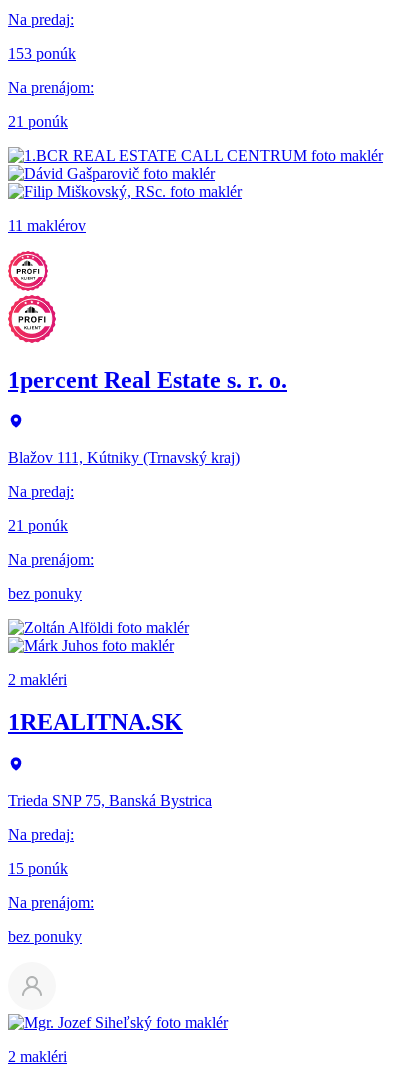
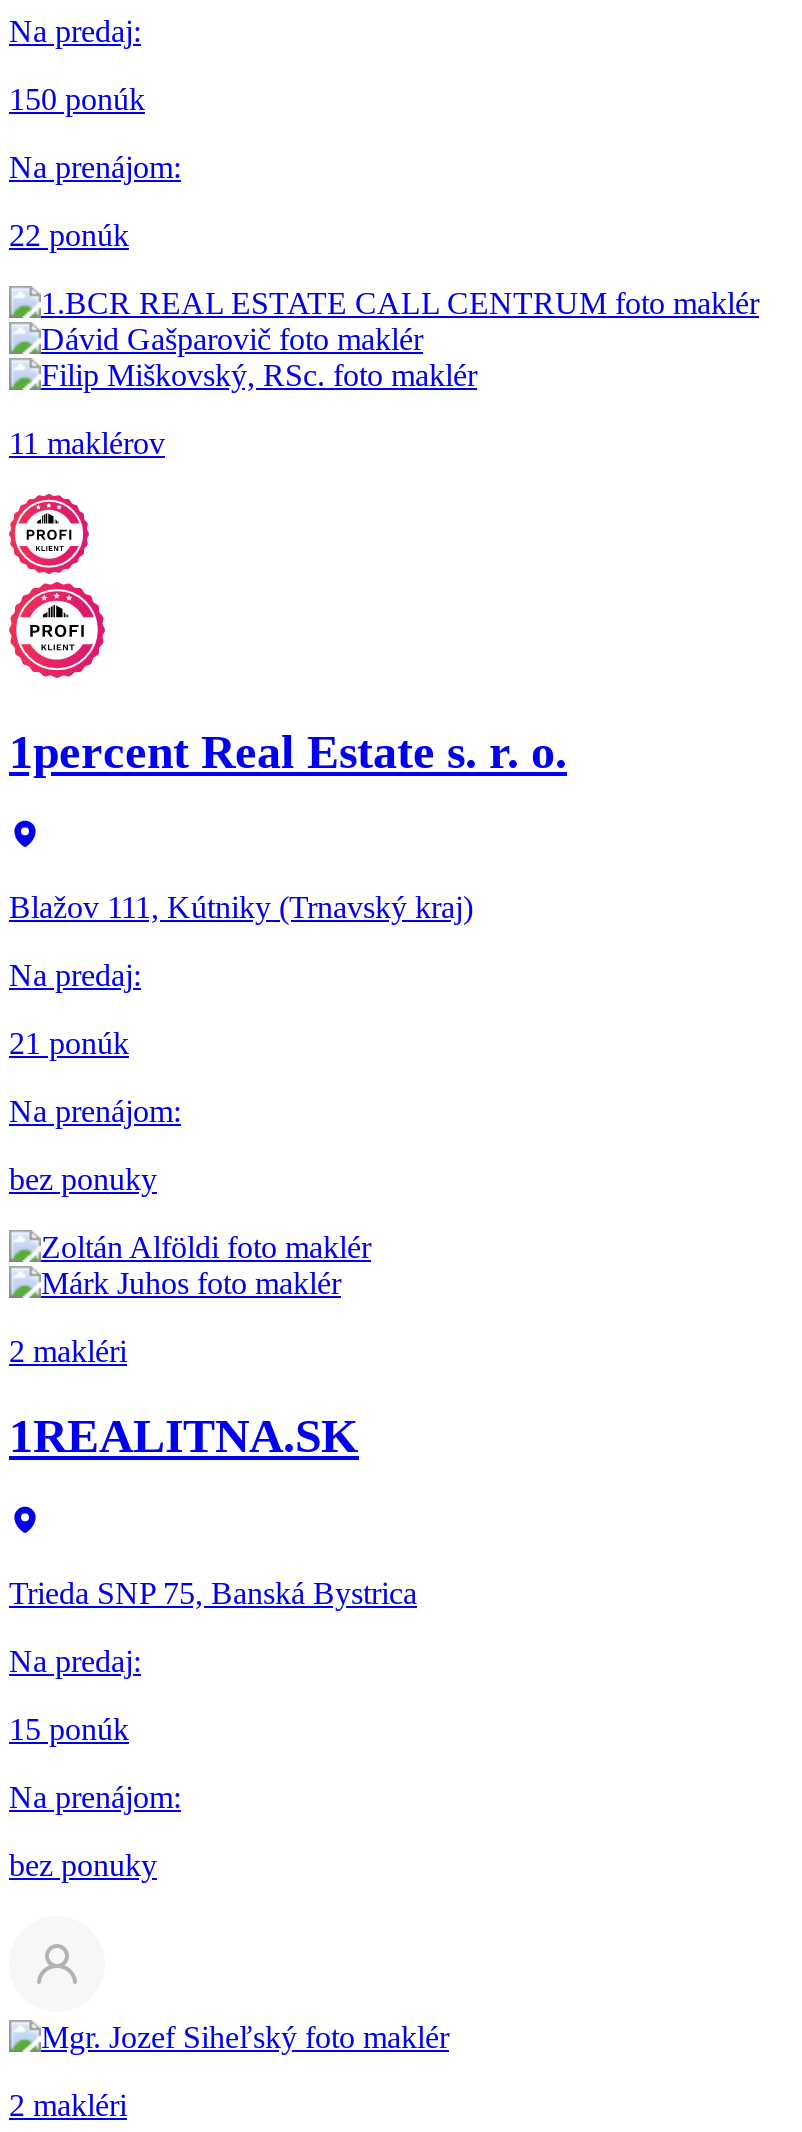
- 153 ponúk
+ 150 ponúk

- 21 ponúk
+ 22 ponúk
